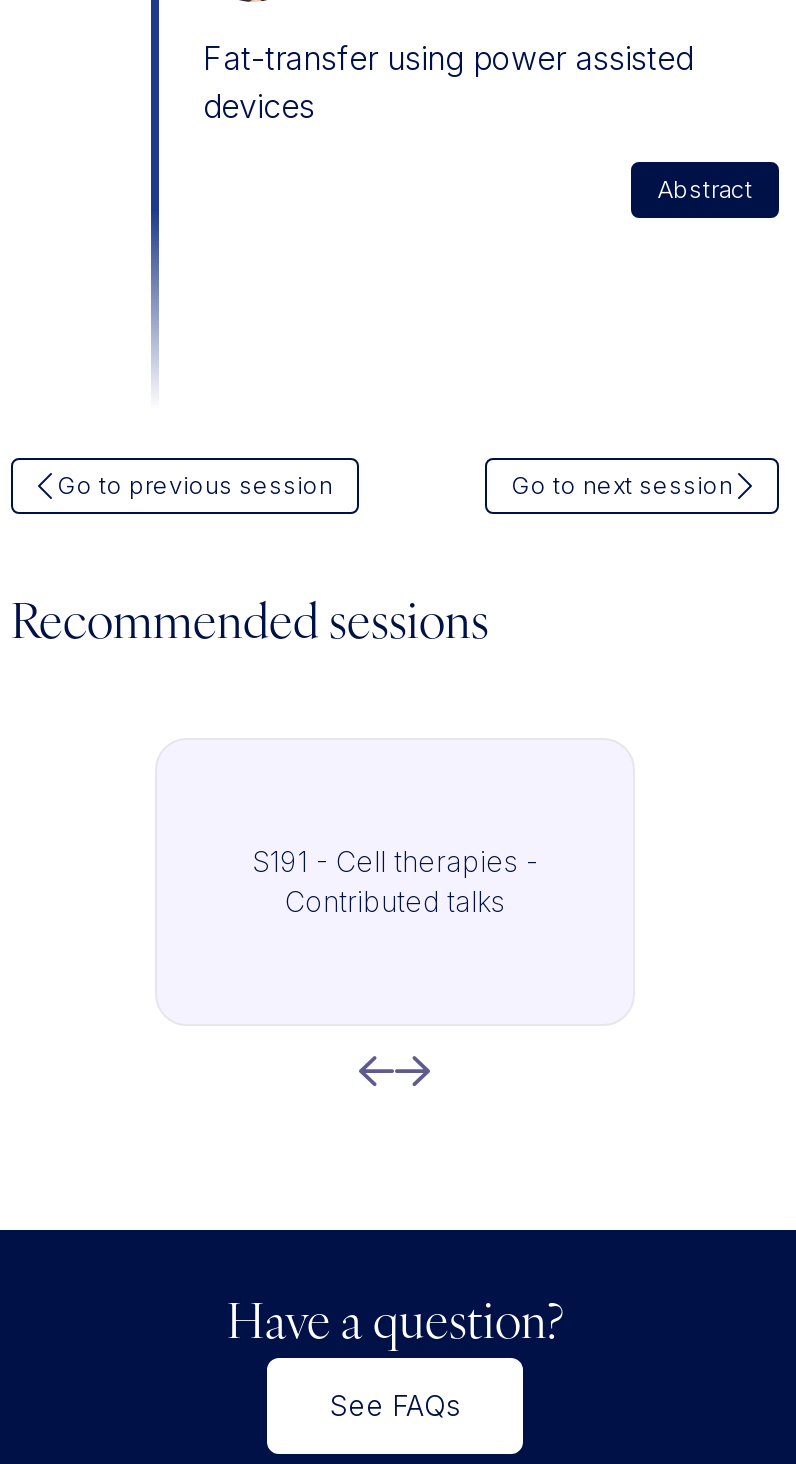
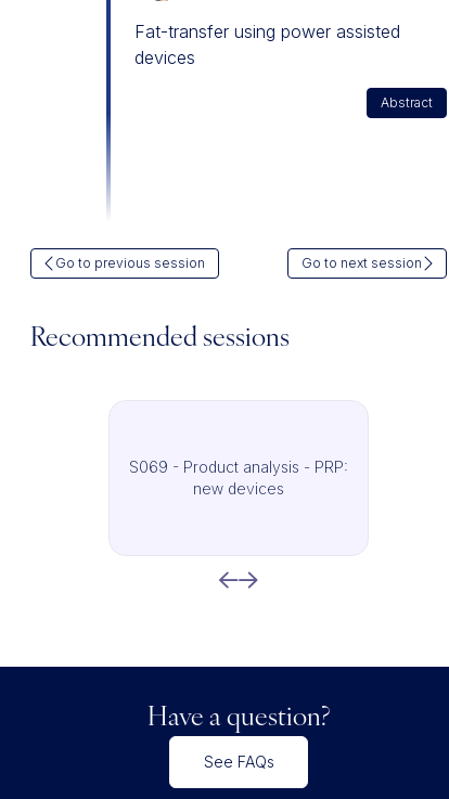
- S191 - Cell therapies -
- Contributed talks
+ S069 - Product analysis - PRP:
+ new devices
